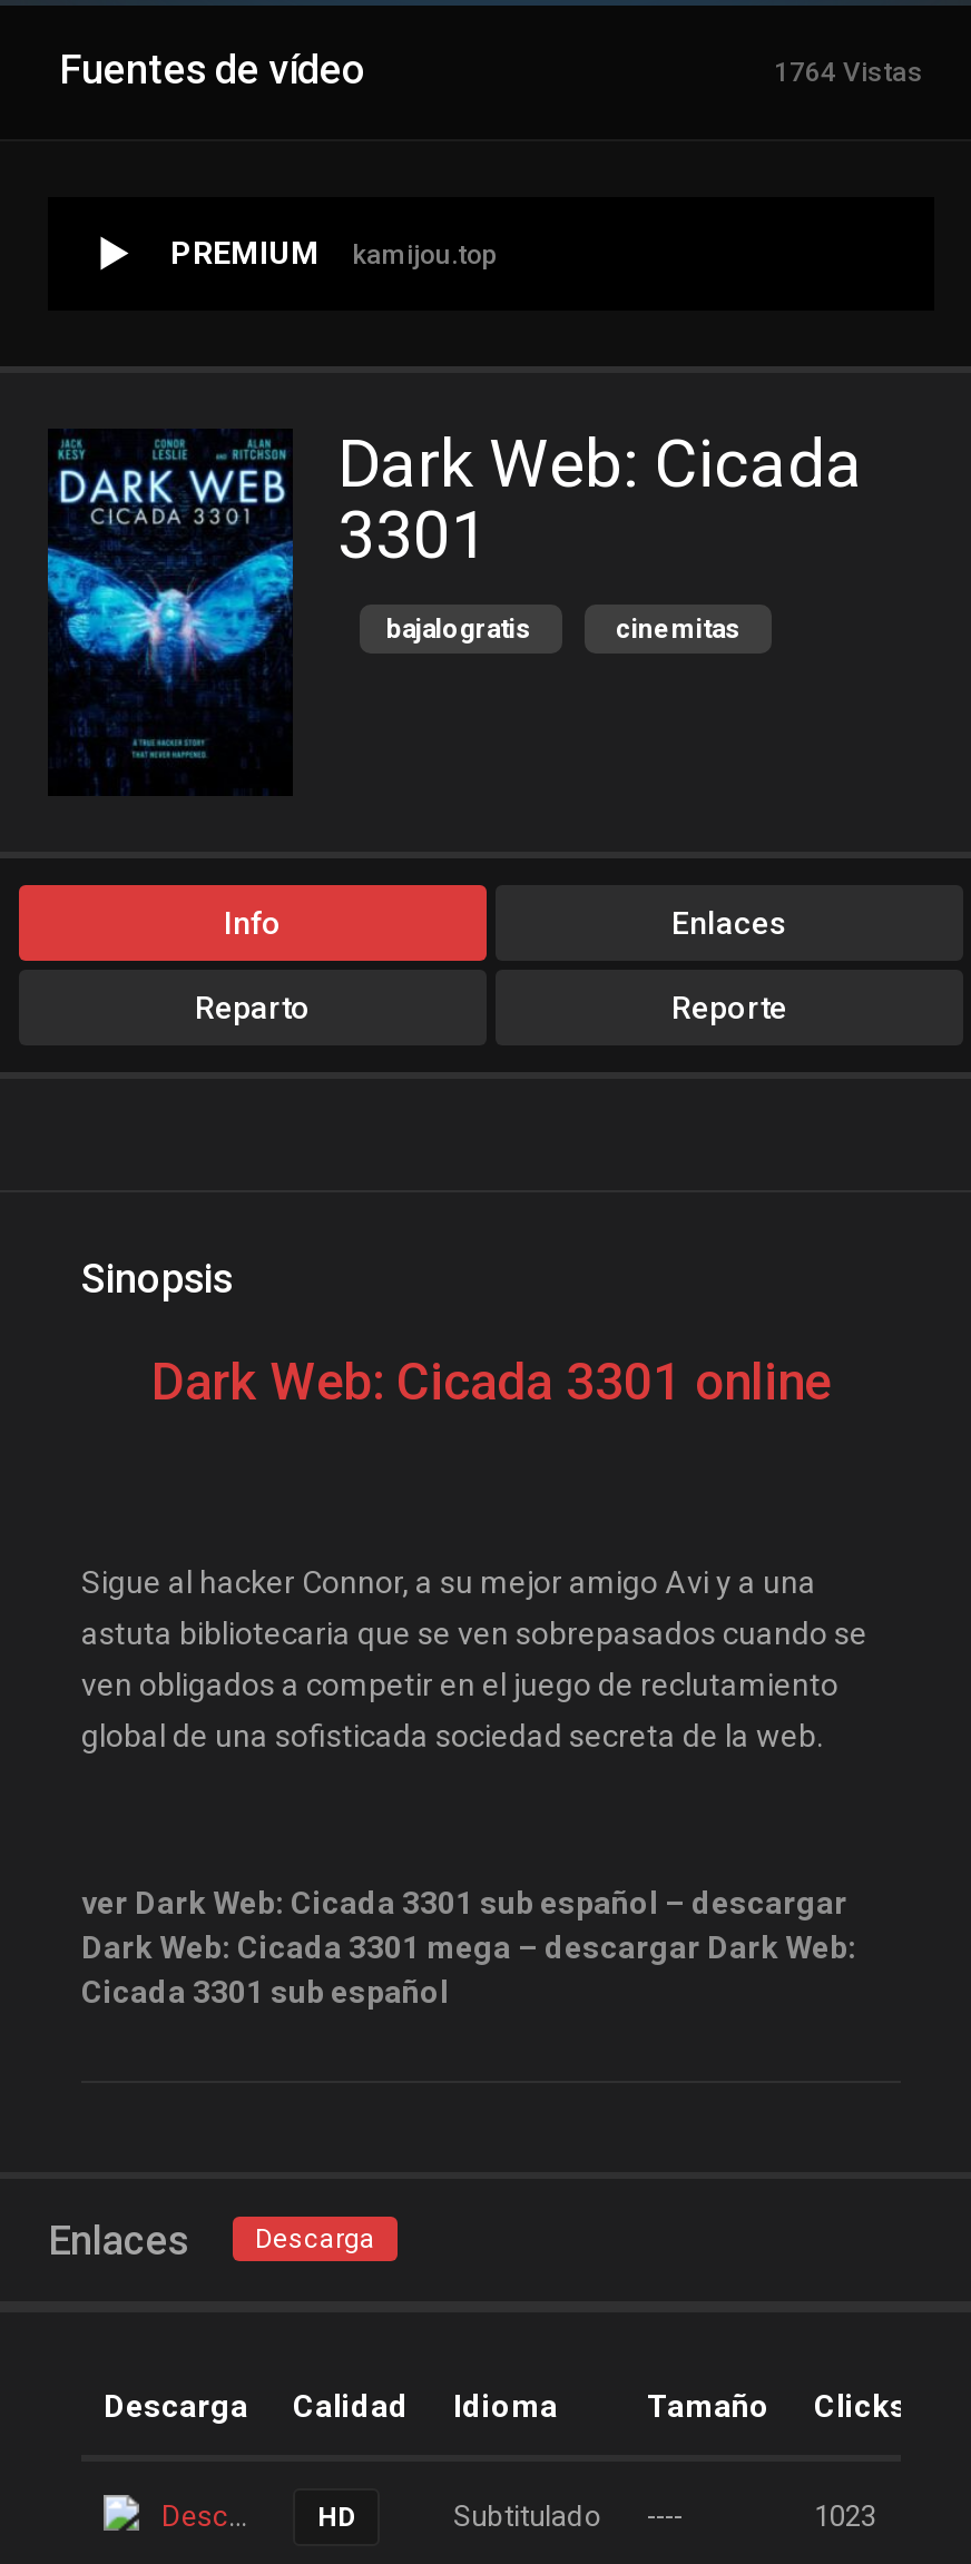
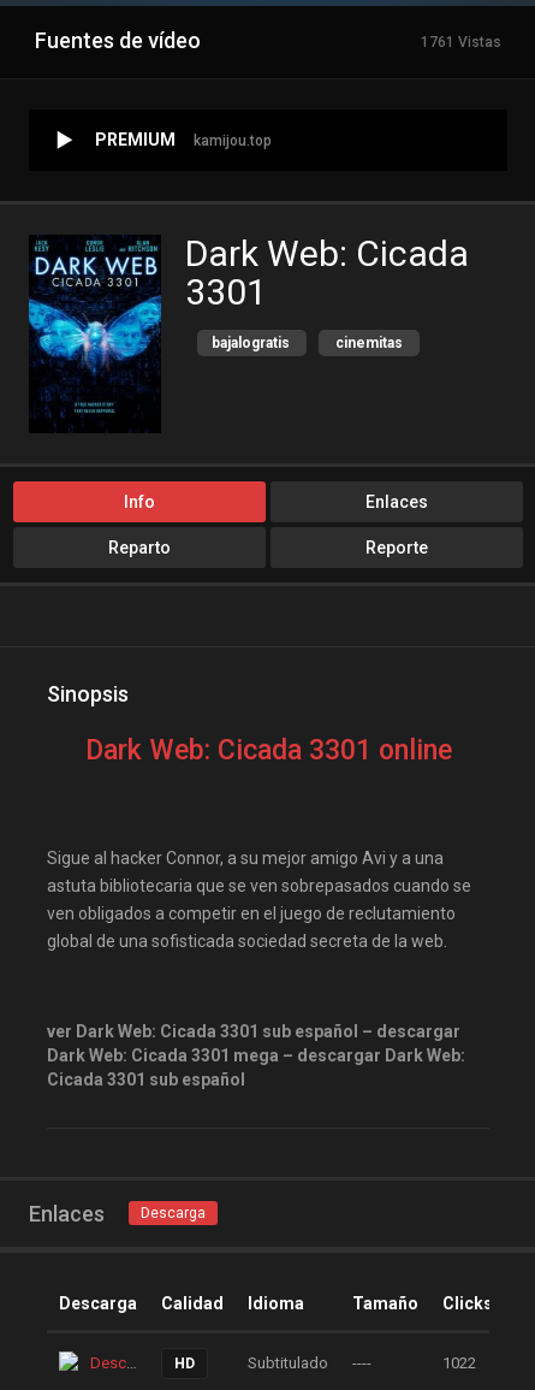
- 1764 Vistas
+ 1761 Vistas

- 1023
+ 1022
